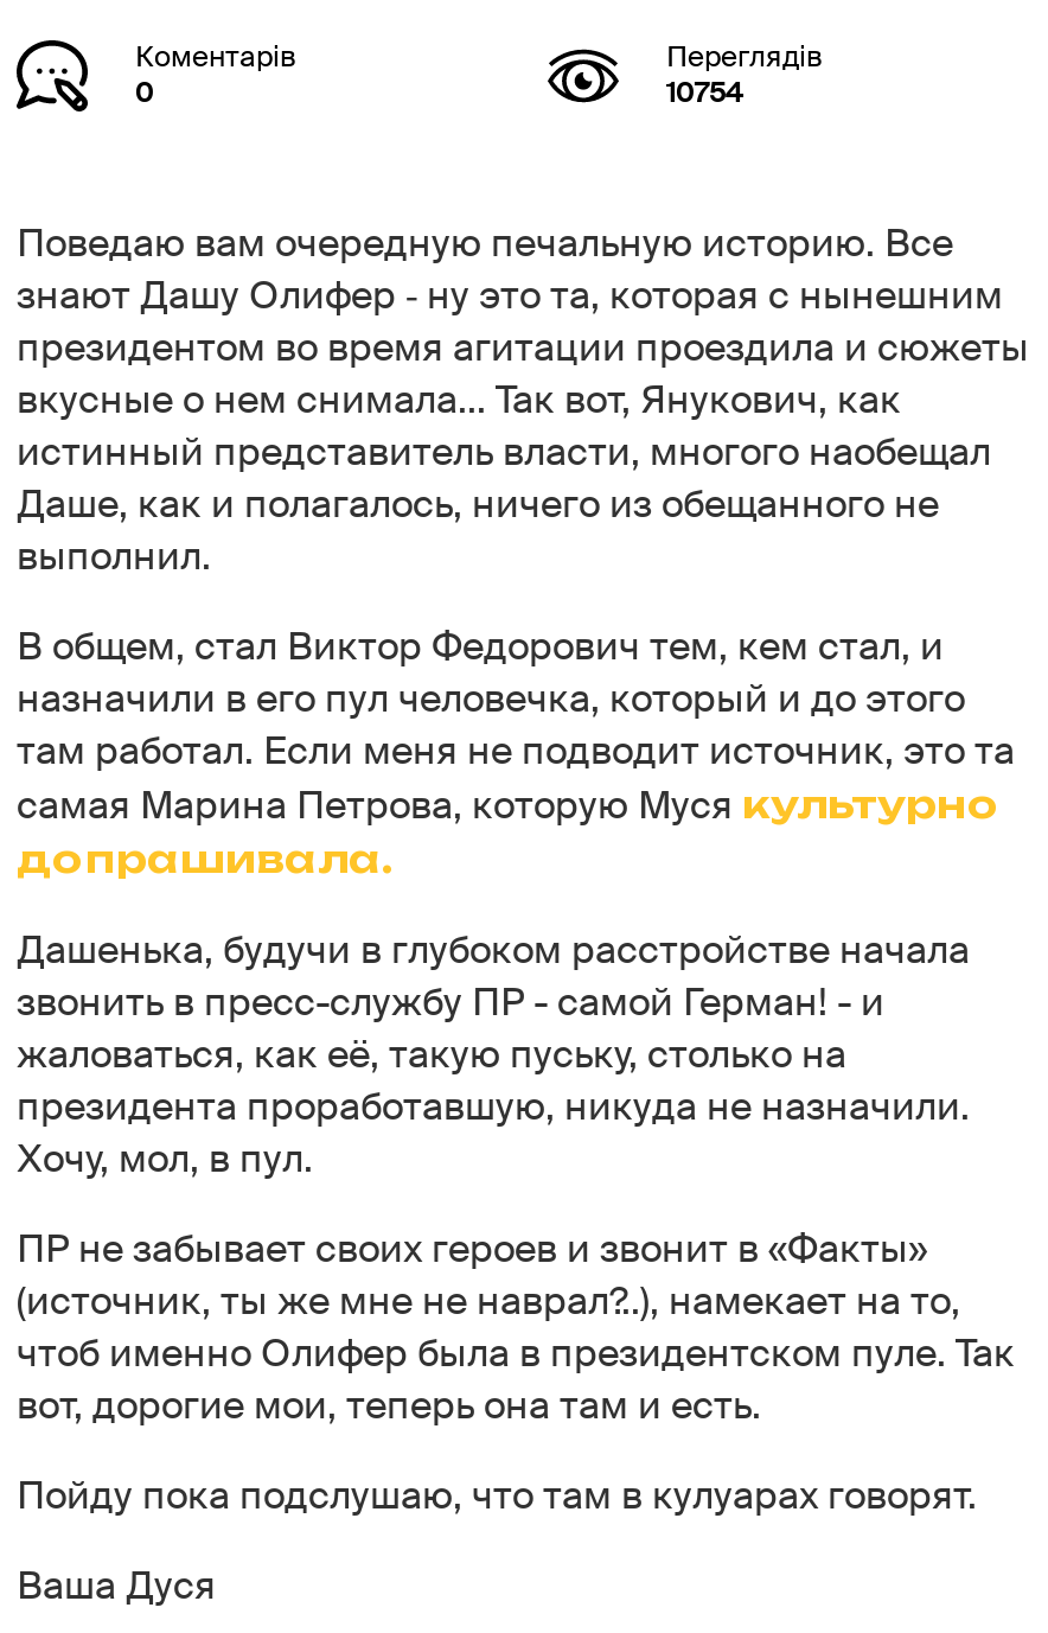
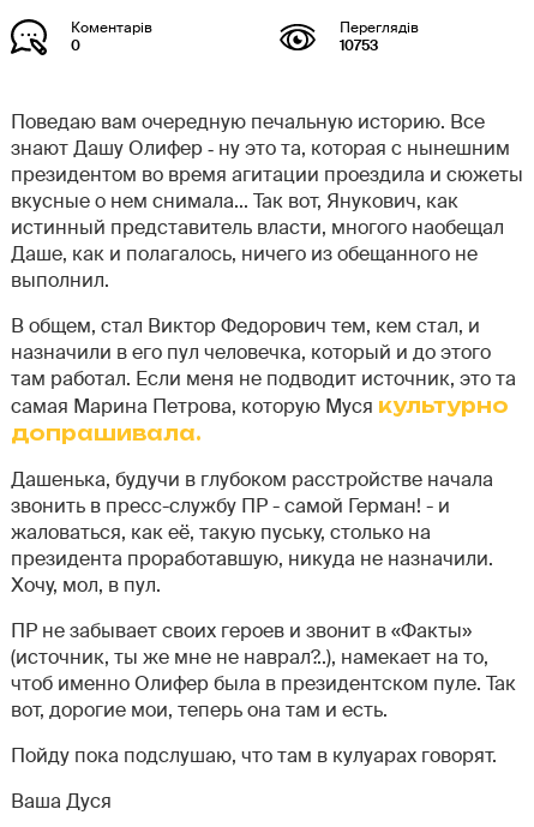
- 10754
+ 10753
